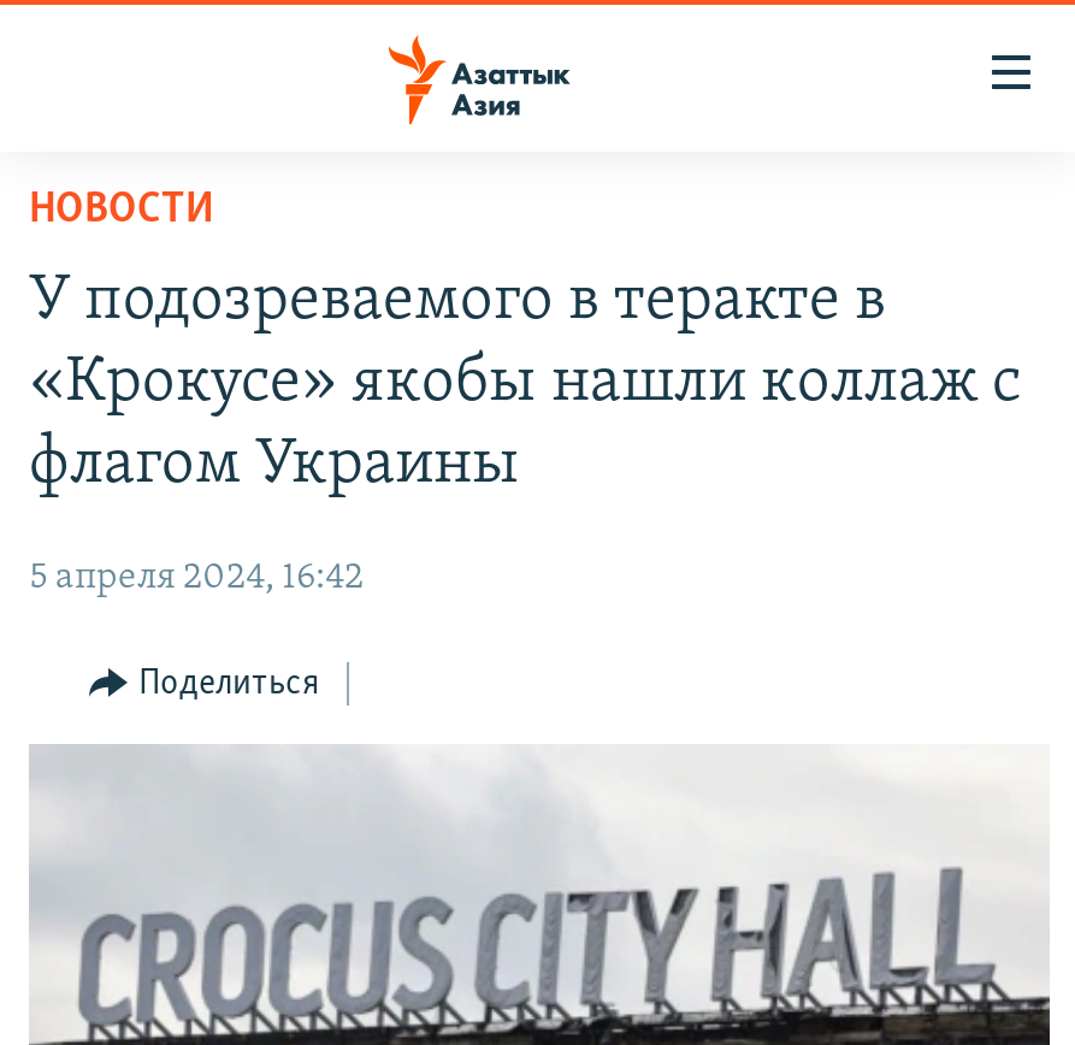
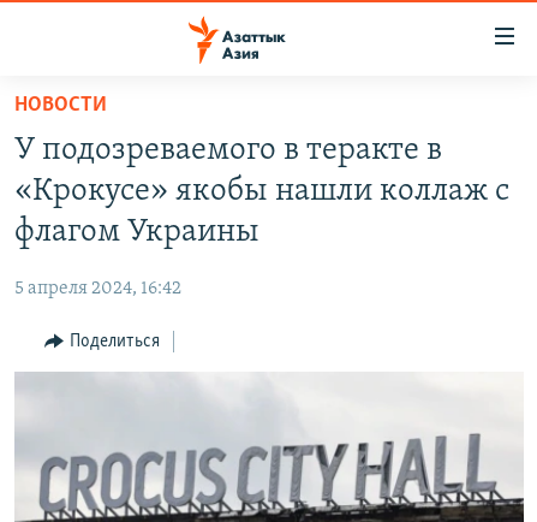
- [image]
+ [image]
